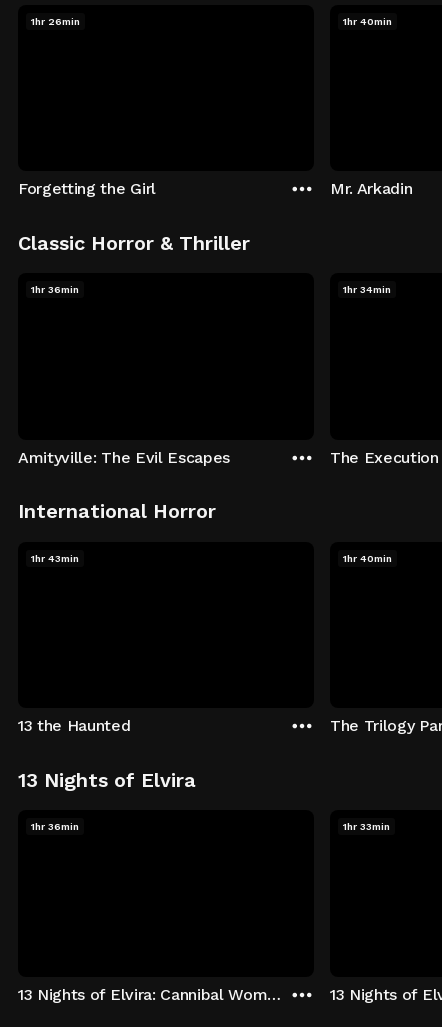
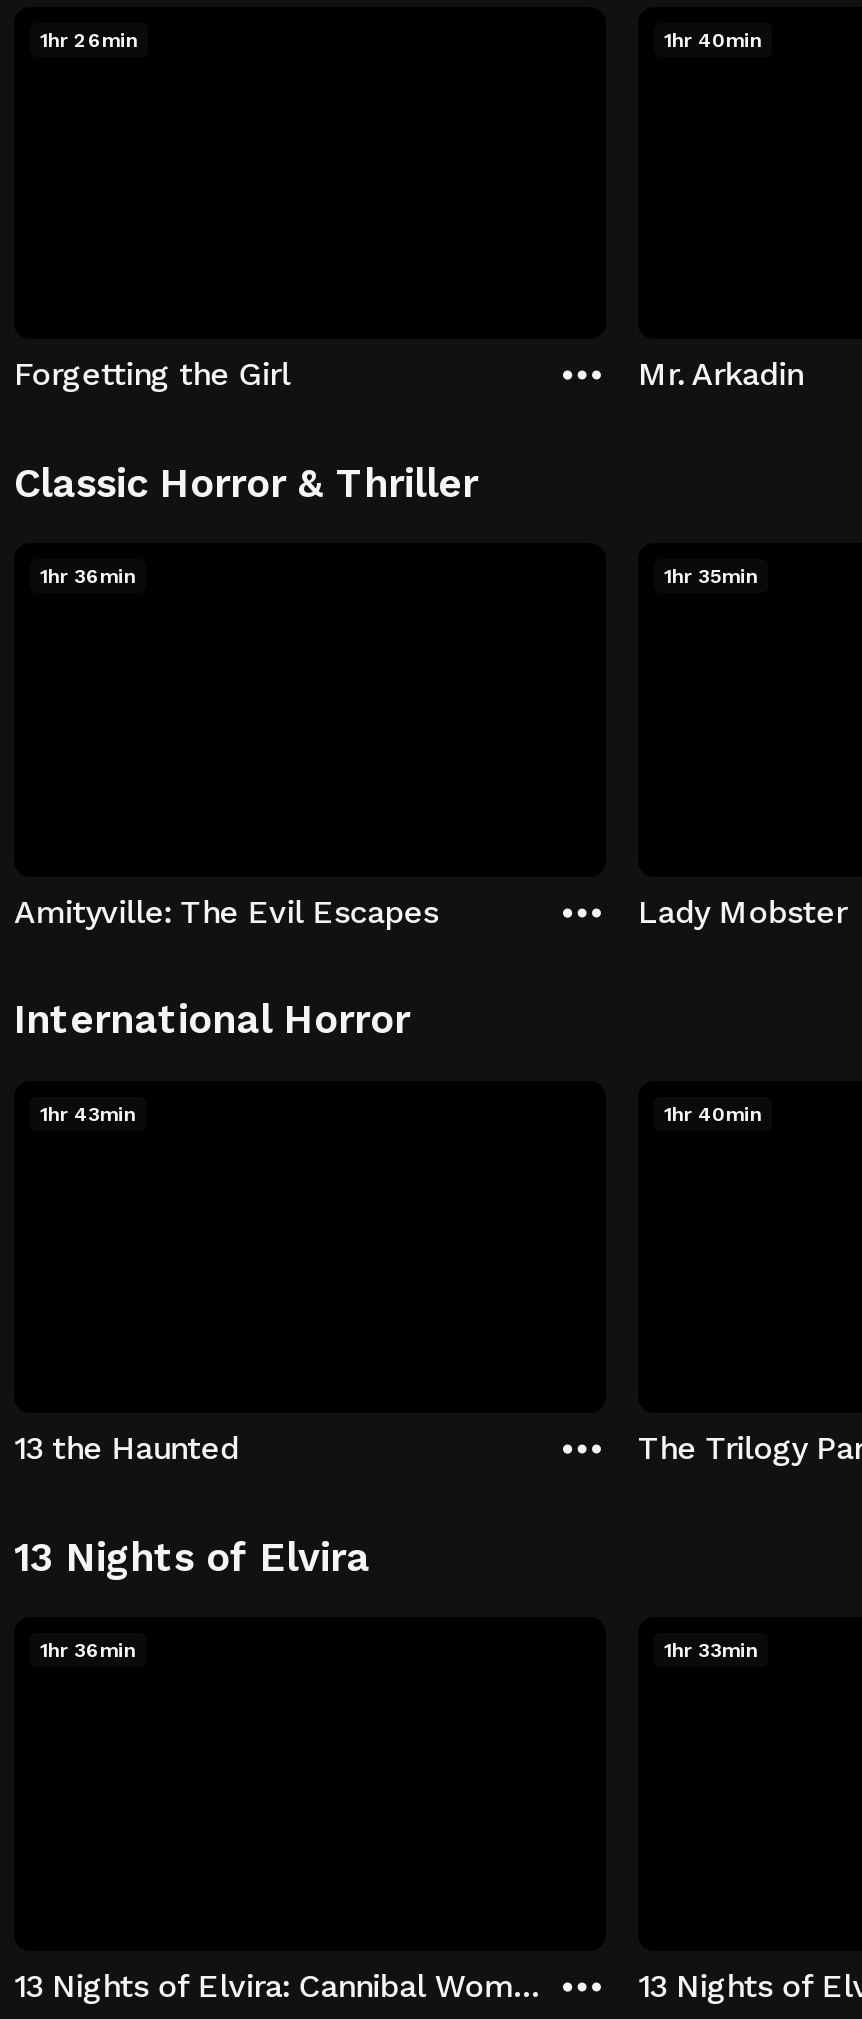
- 1hr 34min
+ 1hr 35min

- The Execution
+ Lady Mobster
